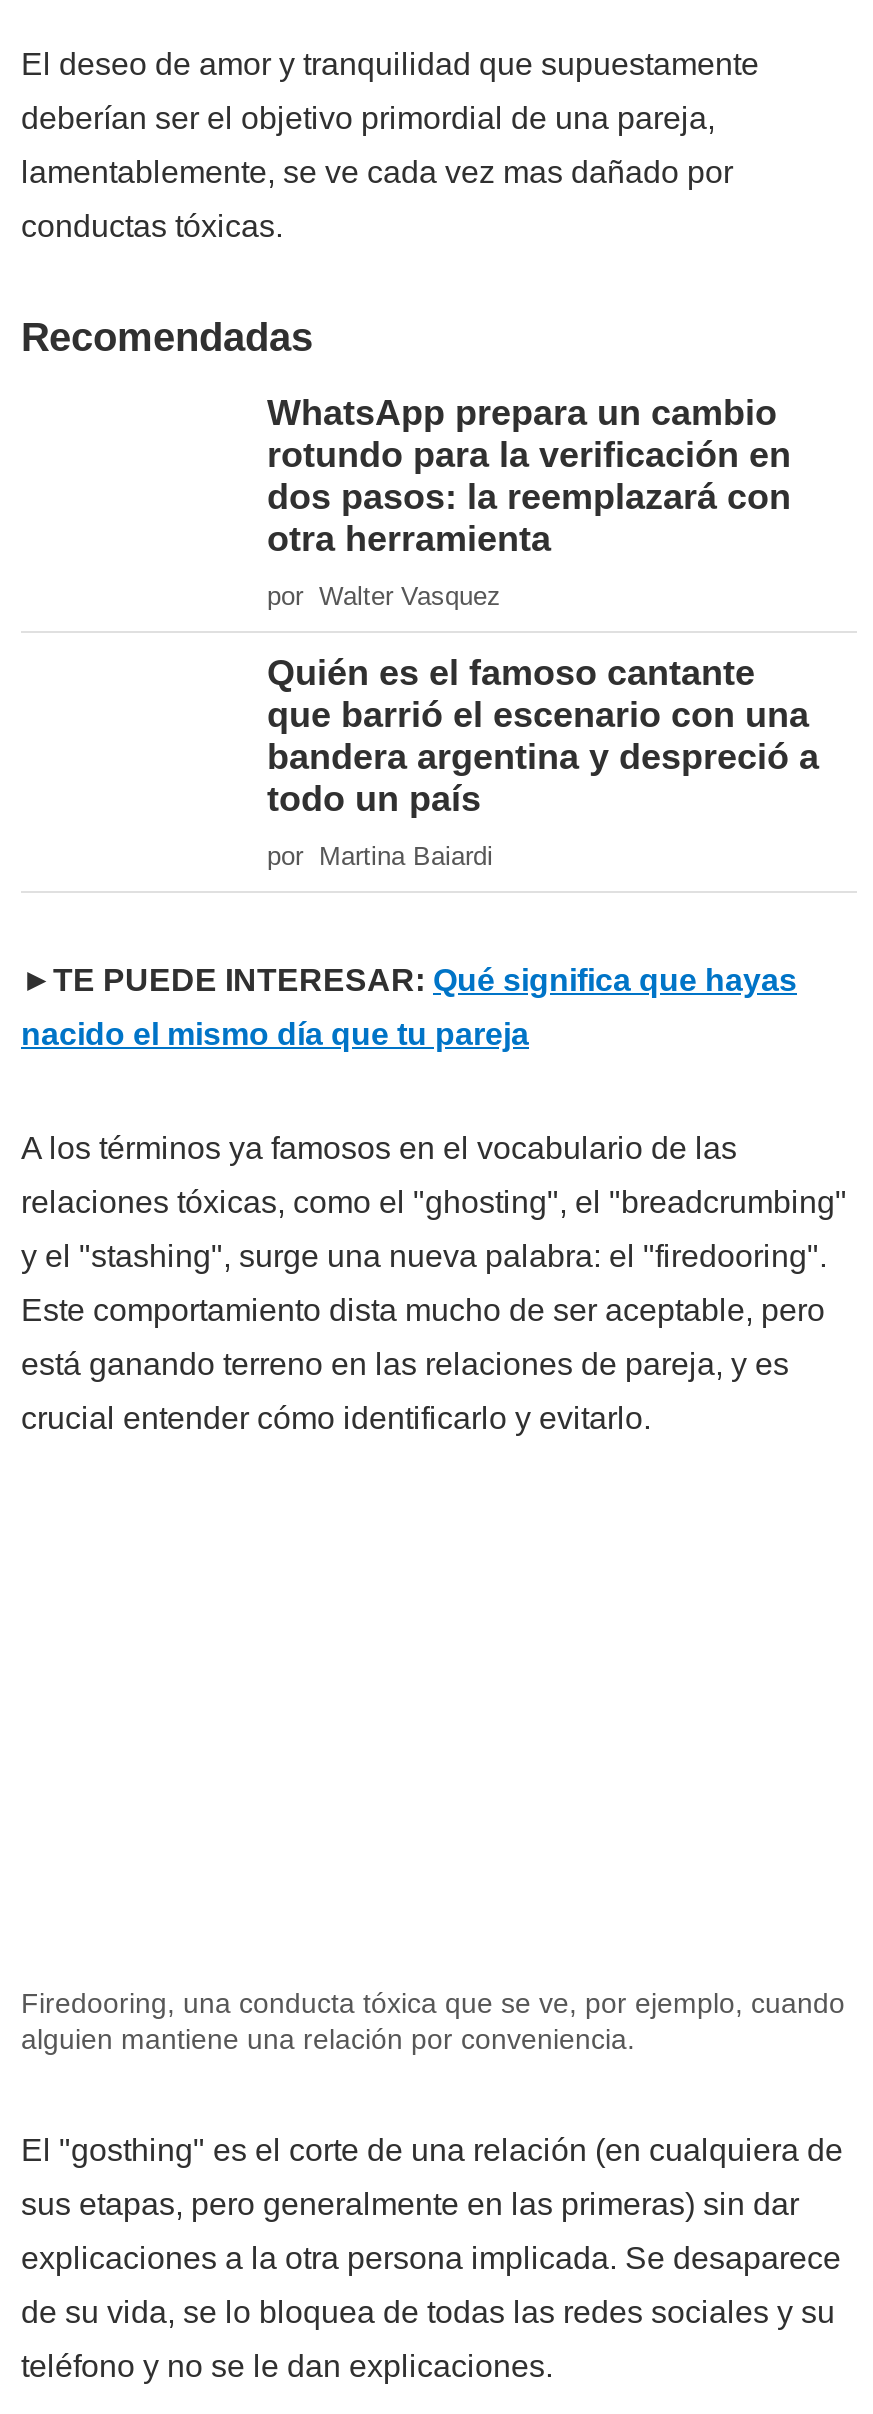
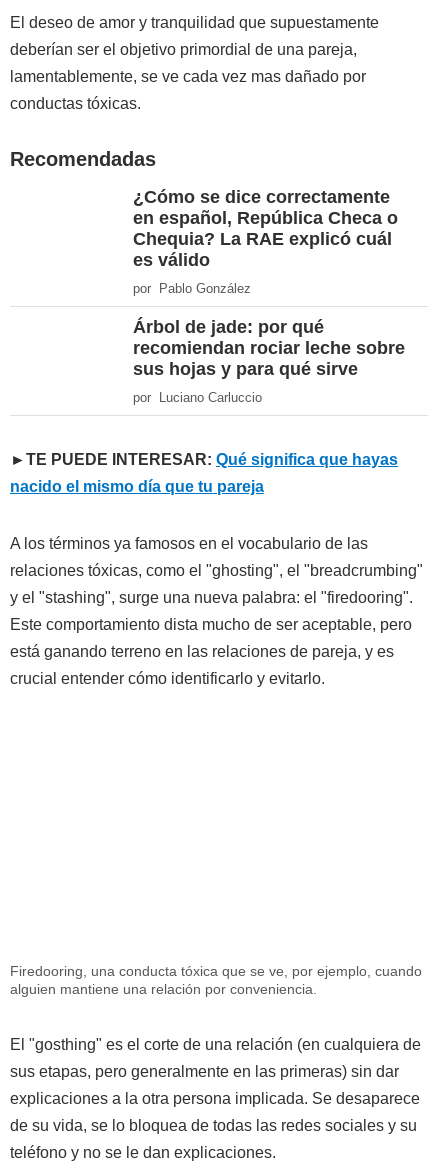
- WhatsApp prepara un cambio
- rotundo para la verificación en
- dos pasos: la reemplazará con
- otra herramienta
+ ¿Cómo se dice correctamente
+ en español, República Checa o
+ Chequia? La RAE explicó cuál
+ es válido

- por Walter Vasquez
+ por Pablo González

- Quién es el famoso cantante
- que barrió el escenario con una
- bandera argentina y despreció a
- todo un país
+ Árbol de jade: por qué
+ recomiendan rociar leche sobre
+ sus hojas y para qué sirve

- por Martina Baiardi
+ por Luciano Carluccio
